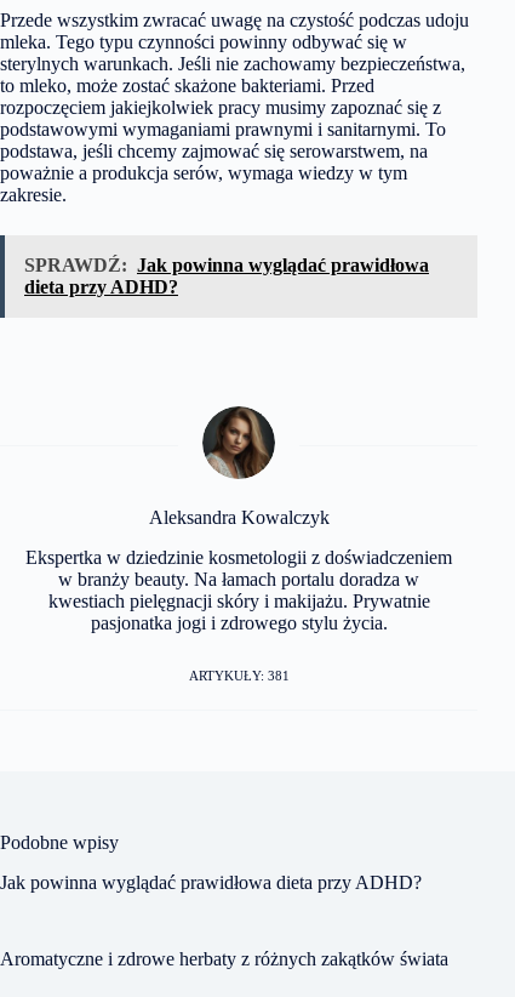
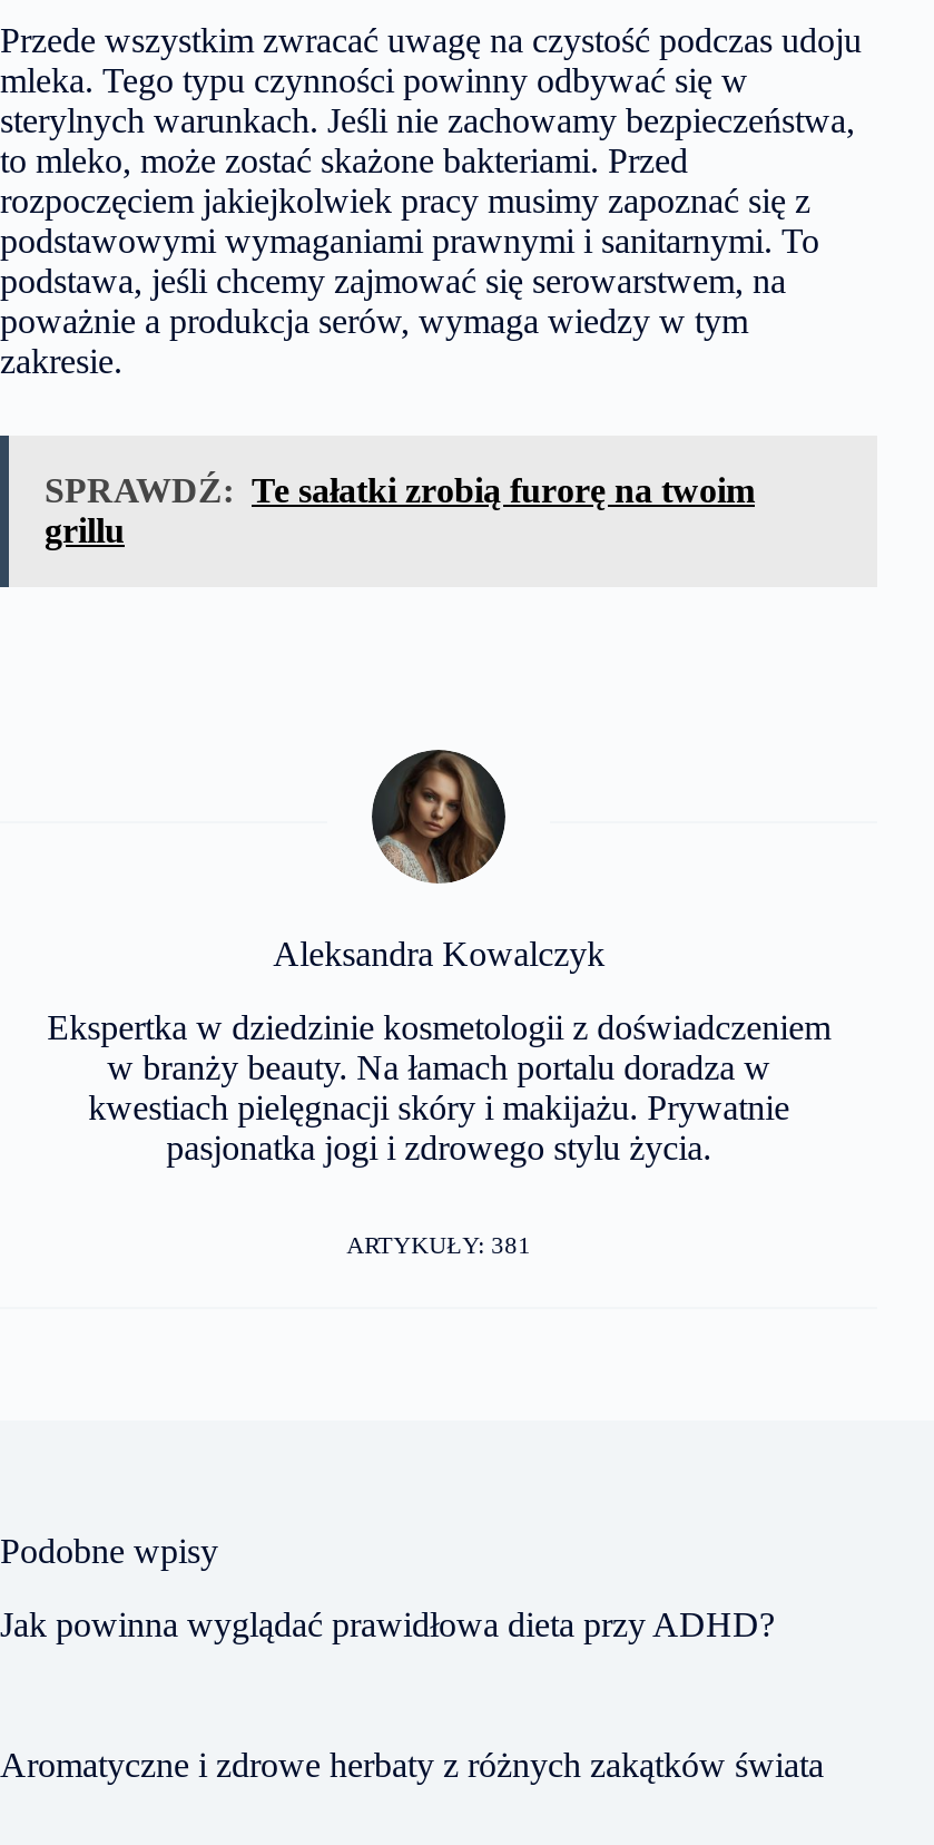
- SPRAWDŹ: Jak powinna wyglądać prawidłowa
- dieta przy ADHD?
+ SPRAWDŹ: Te sałatki zrobią furorę na twoim
+ grillu
